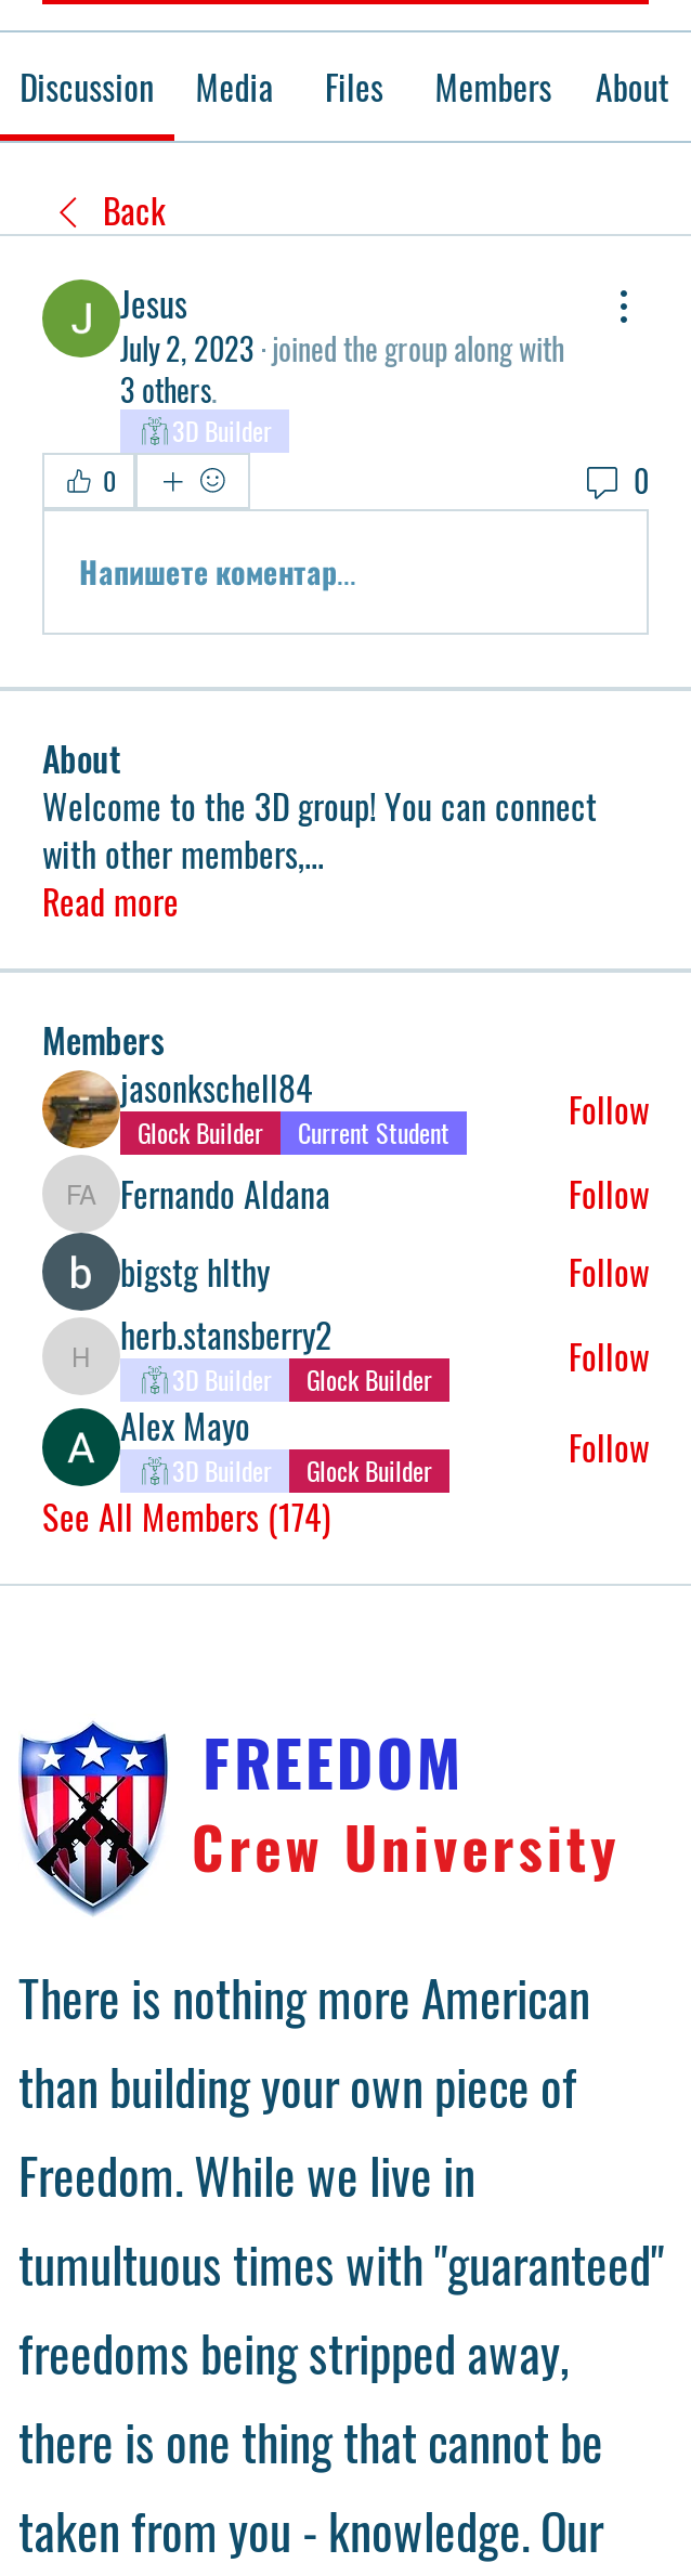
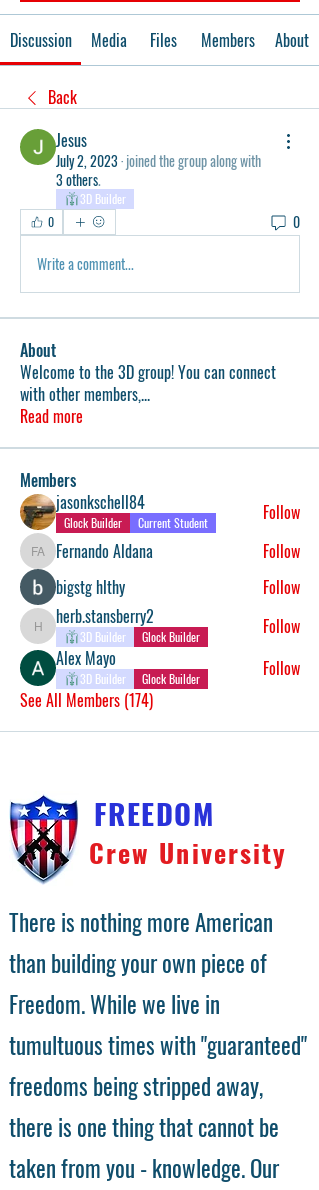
- Напишете коментар...
+ Write a comment...
